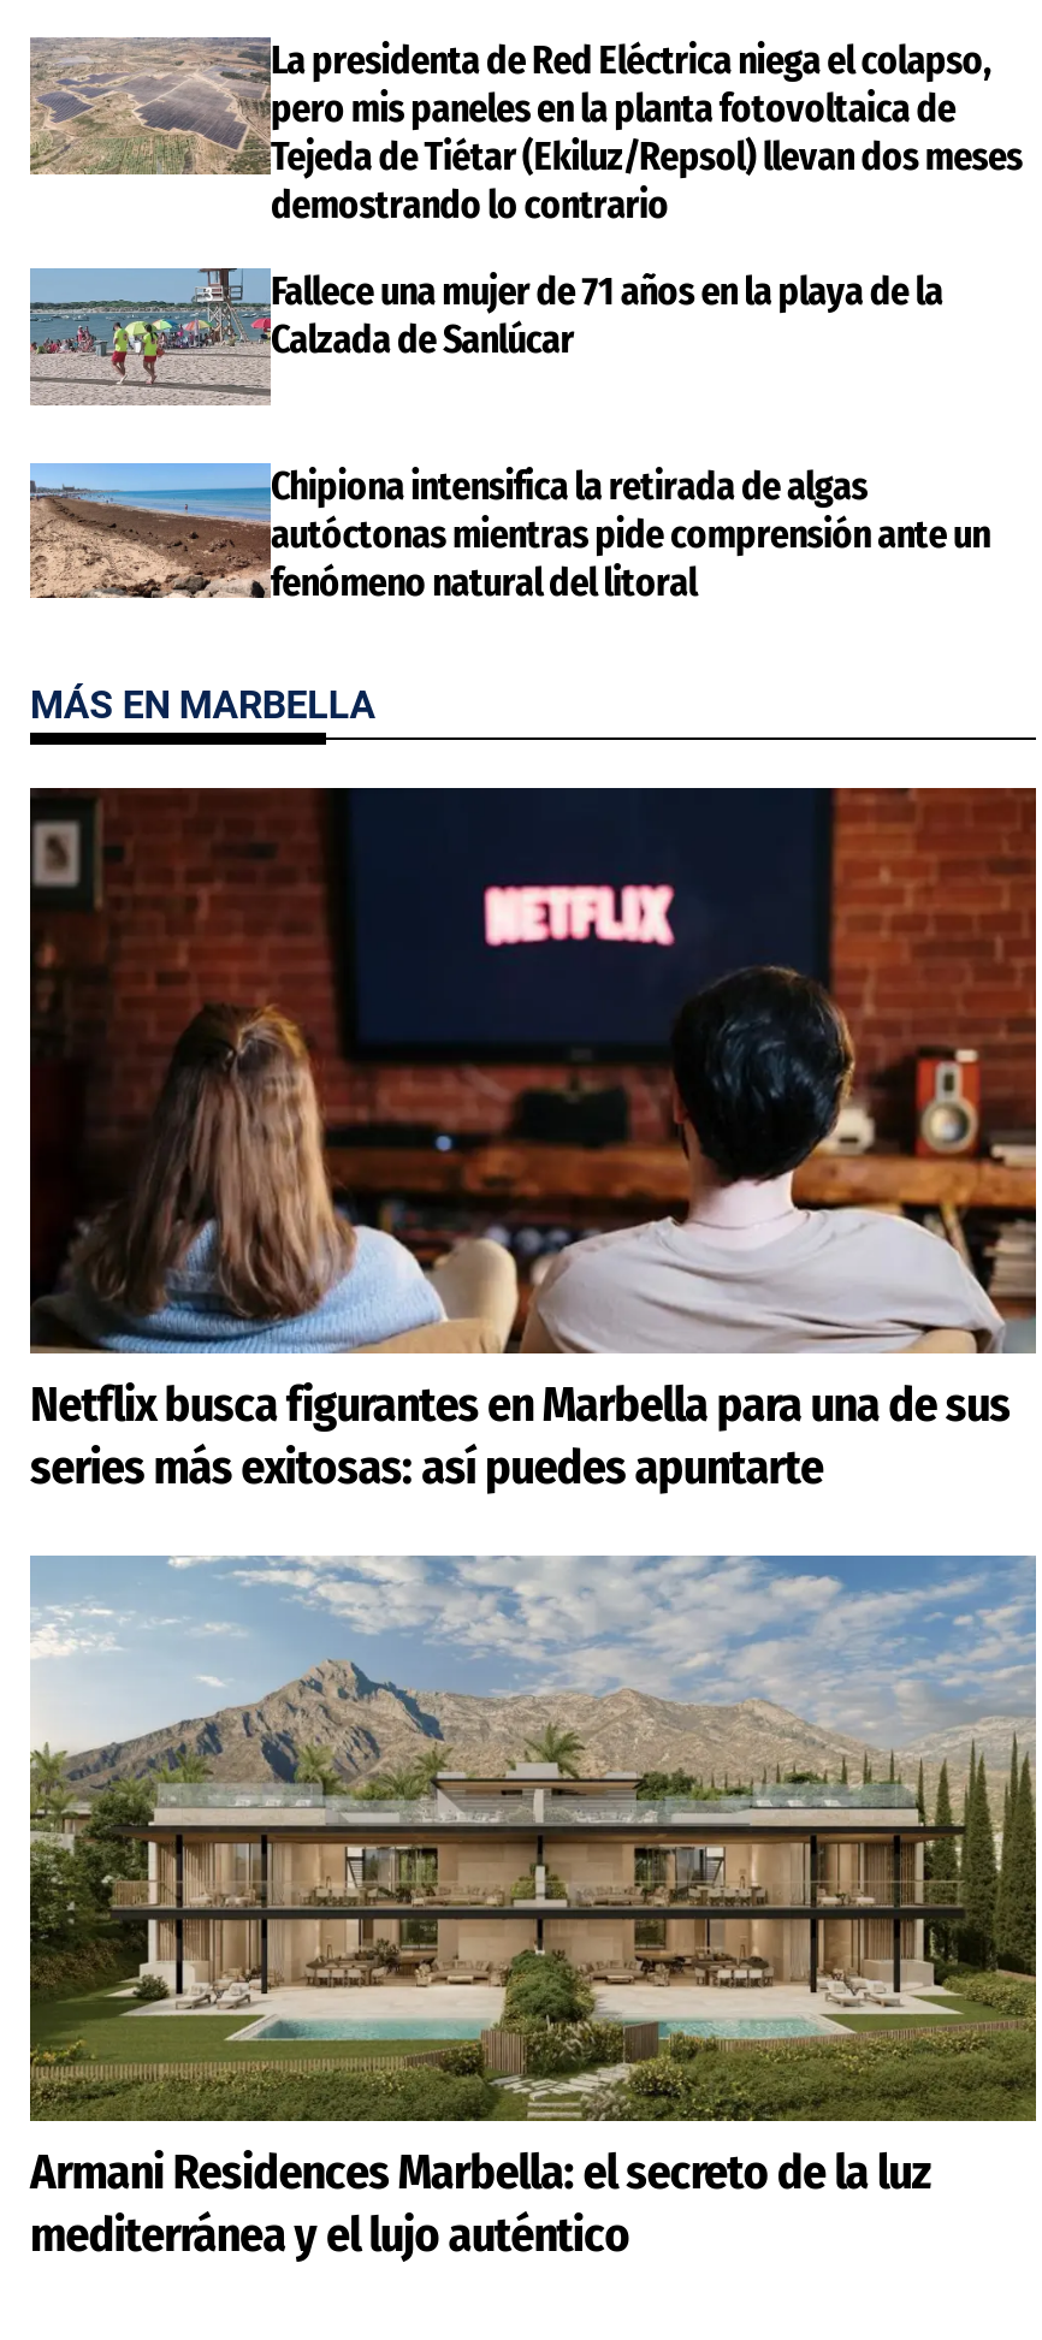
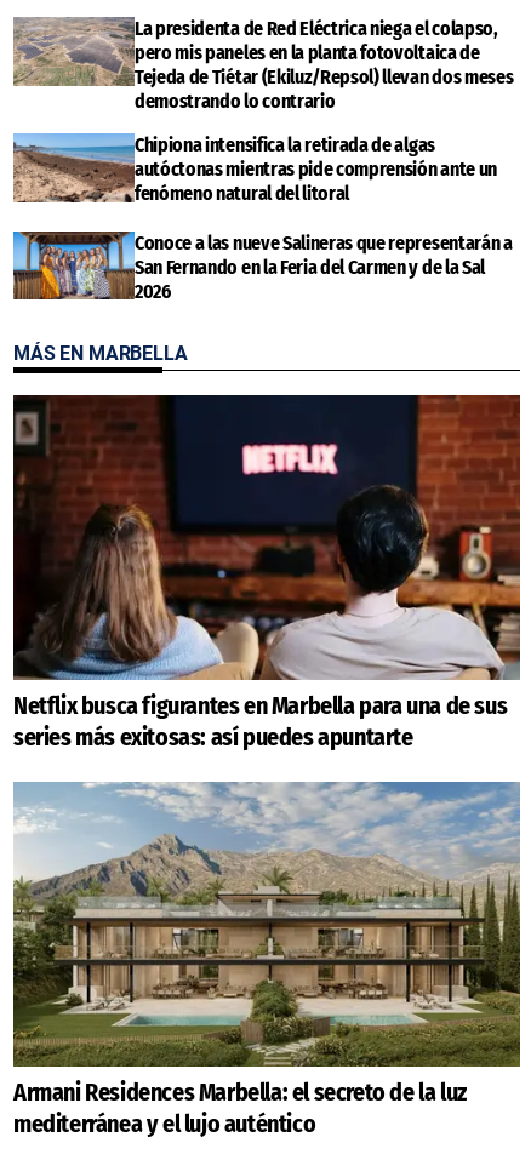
- Fallece una mujer de 71 años en la playa de la
- Calzada de Sanlúcar

moved up: [image] | Chipiona intensifica la retirada de algas | autóctonas mientras pide comprensión ante un | fenómeno natural del litoral

+ [image]
+ Conoce a las nueve Salineras que representarán a
+ San Fernando en la Feria del Carmen y de la Sal
+ 2026
